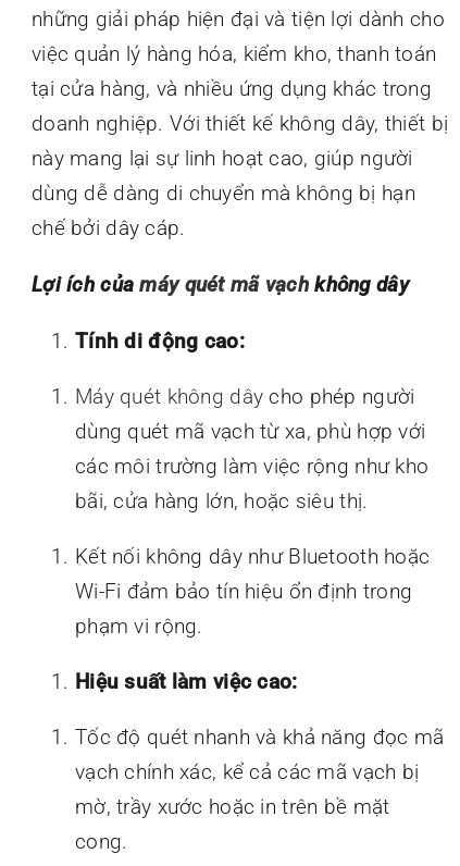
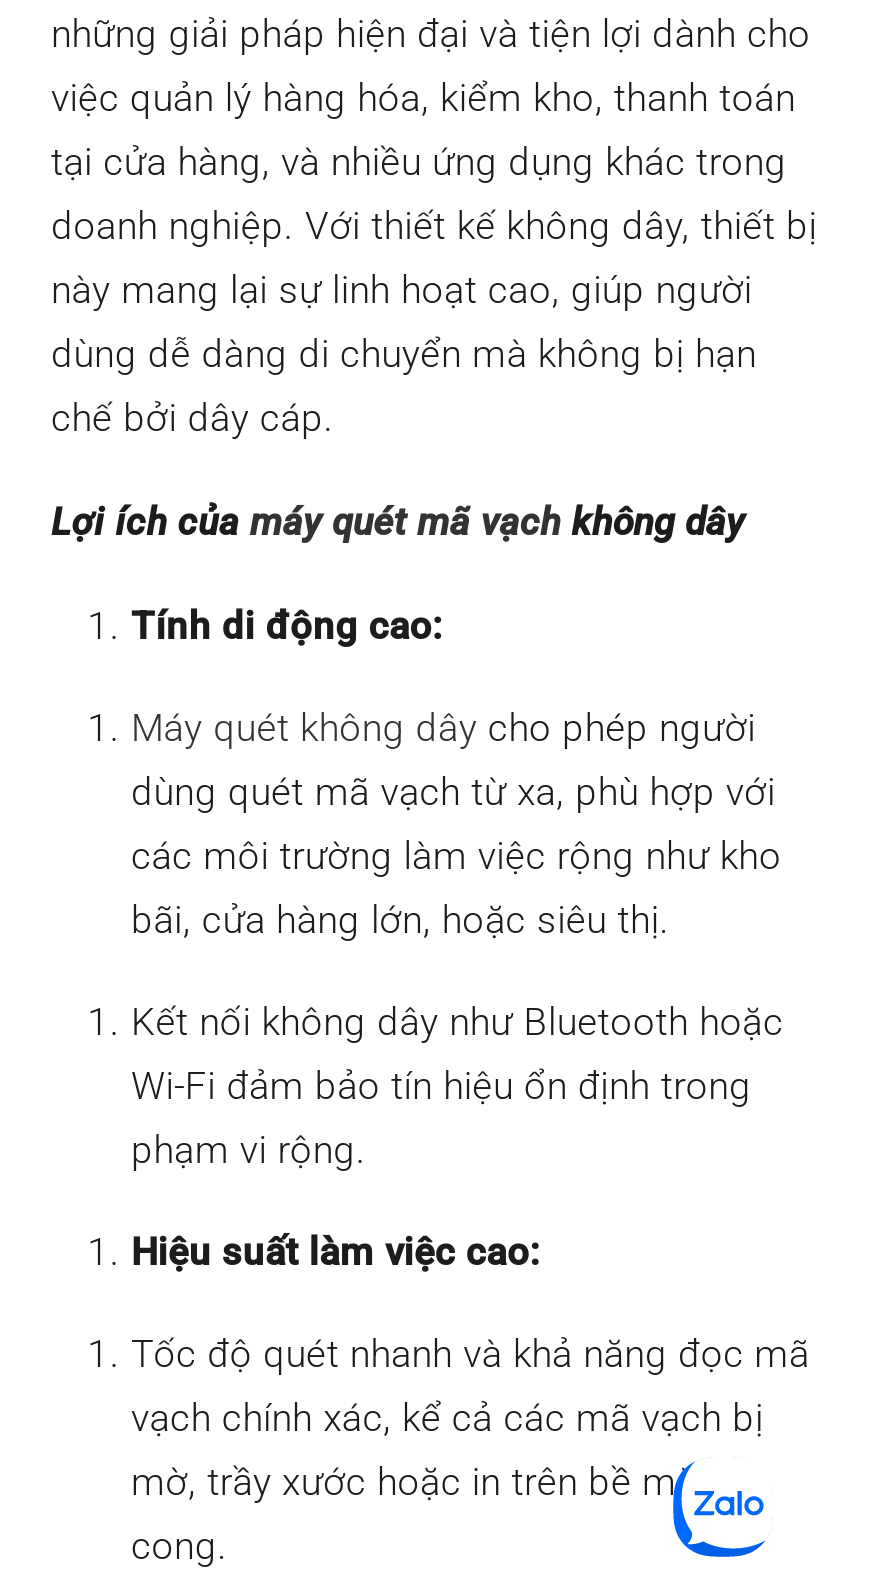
+ [image]
